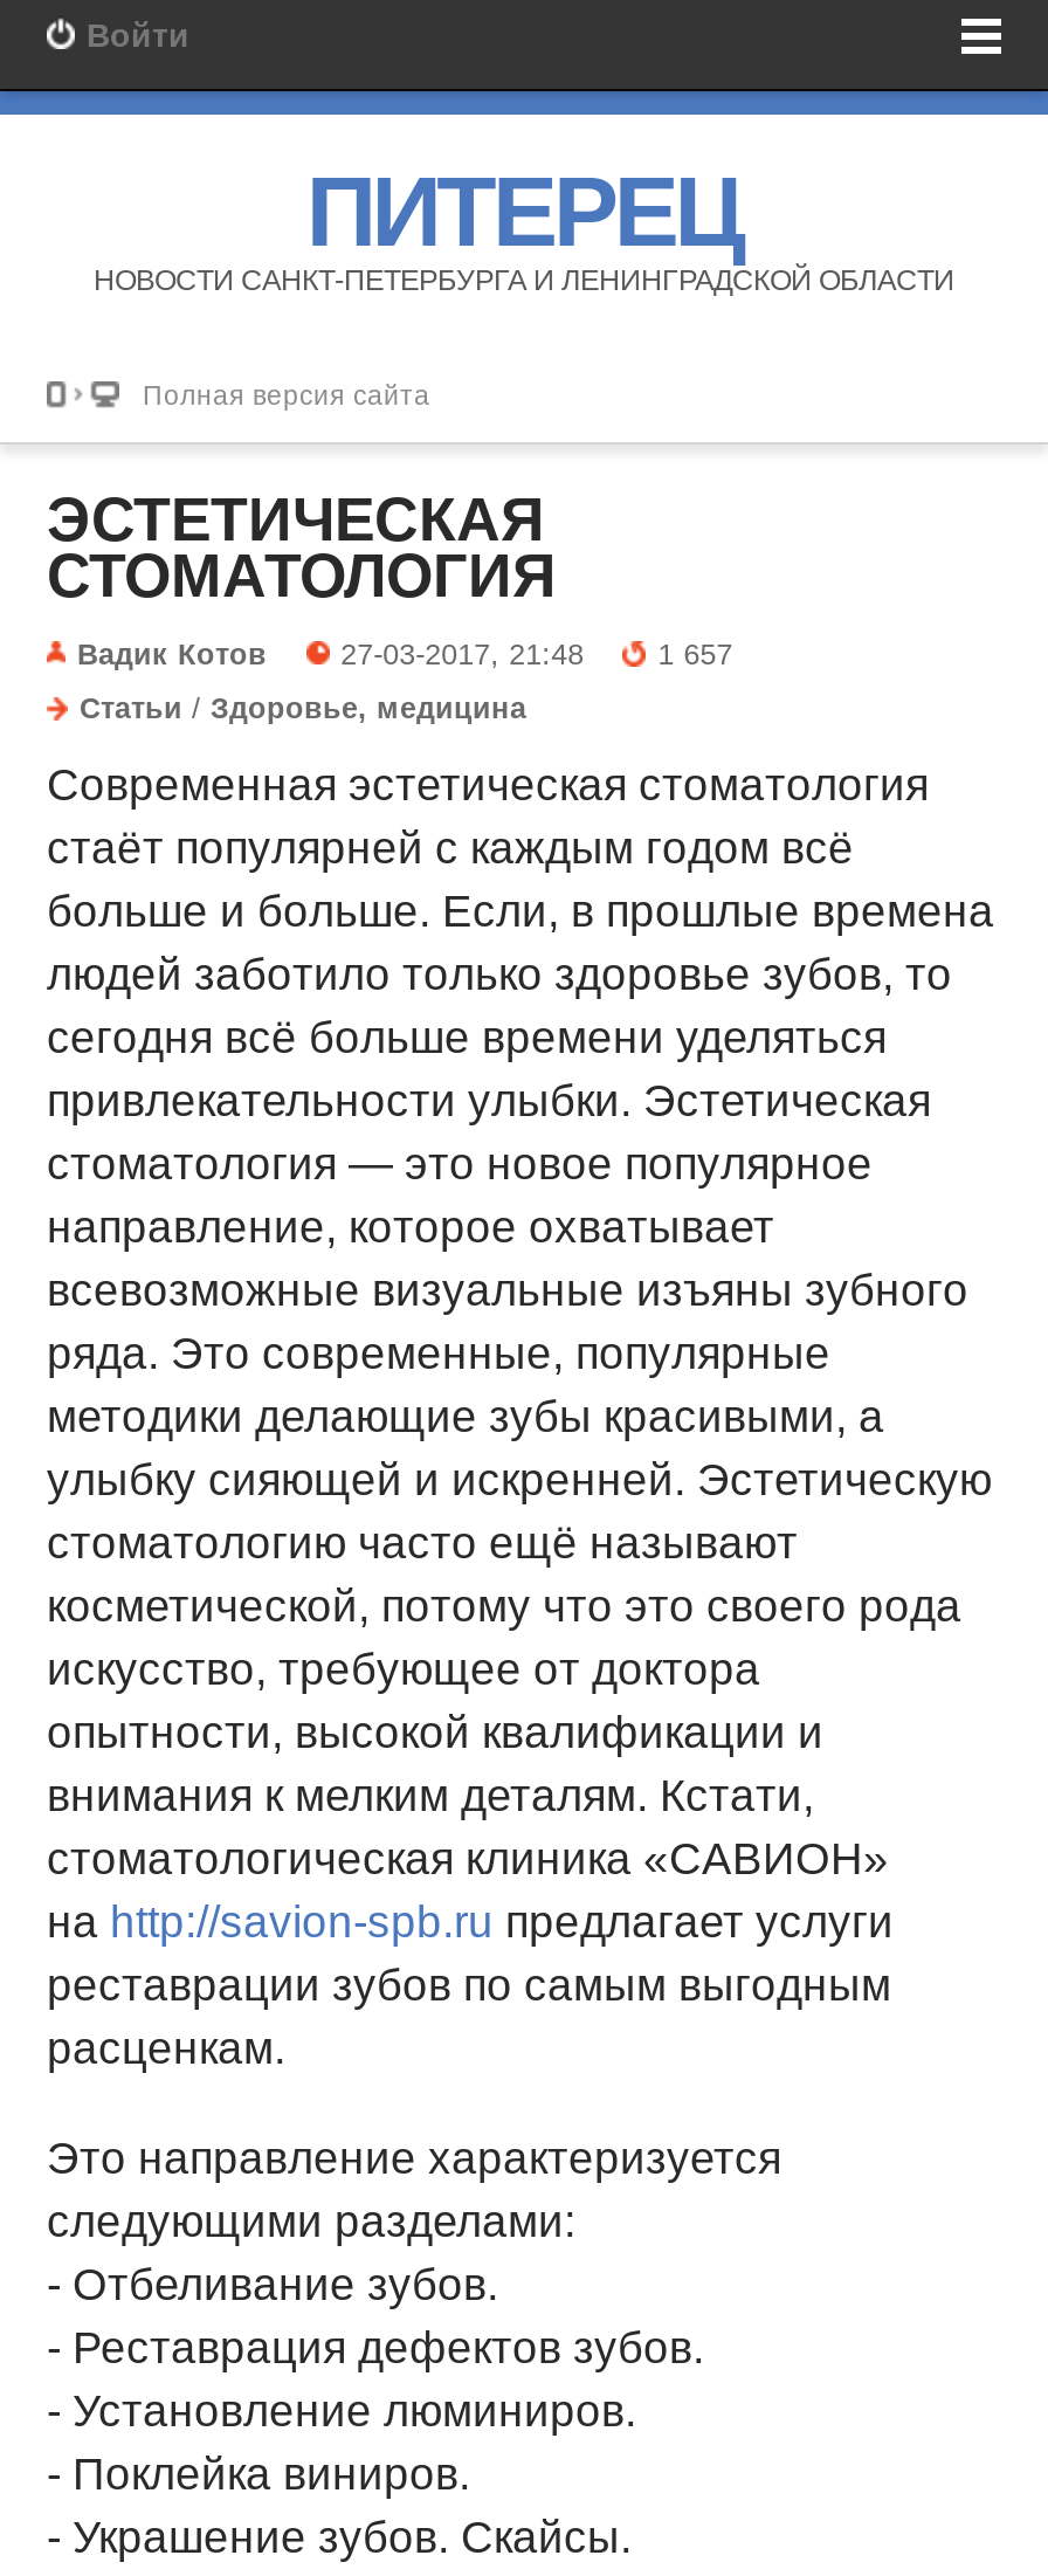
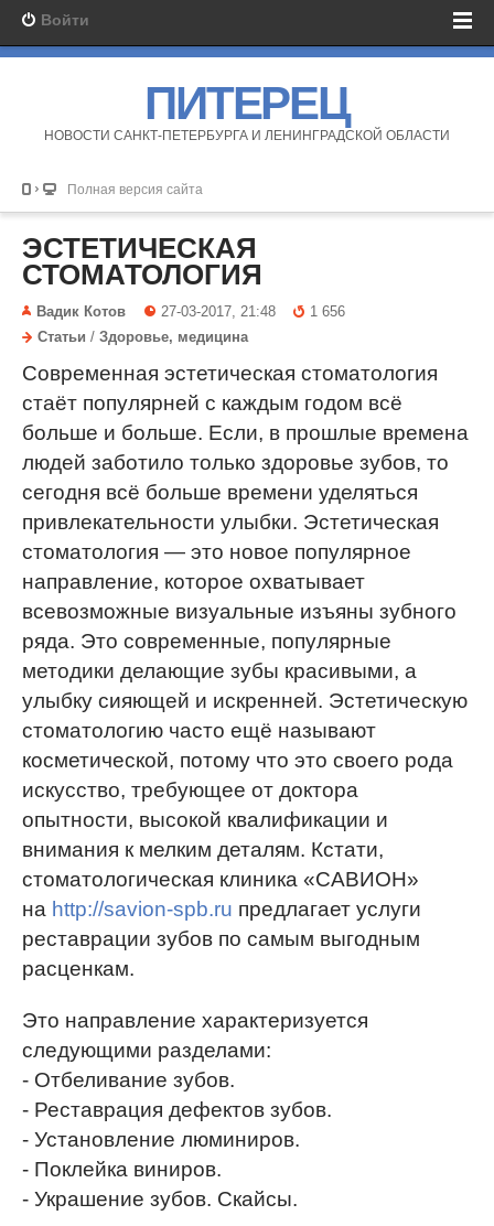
- 1 657
+ 1 656
